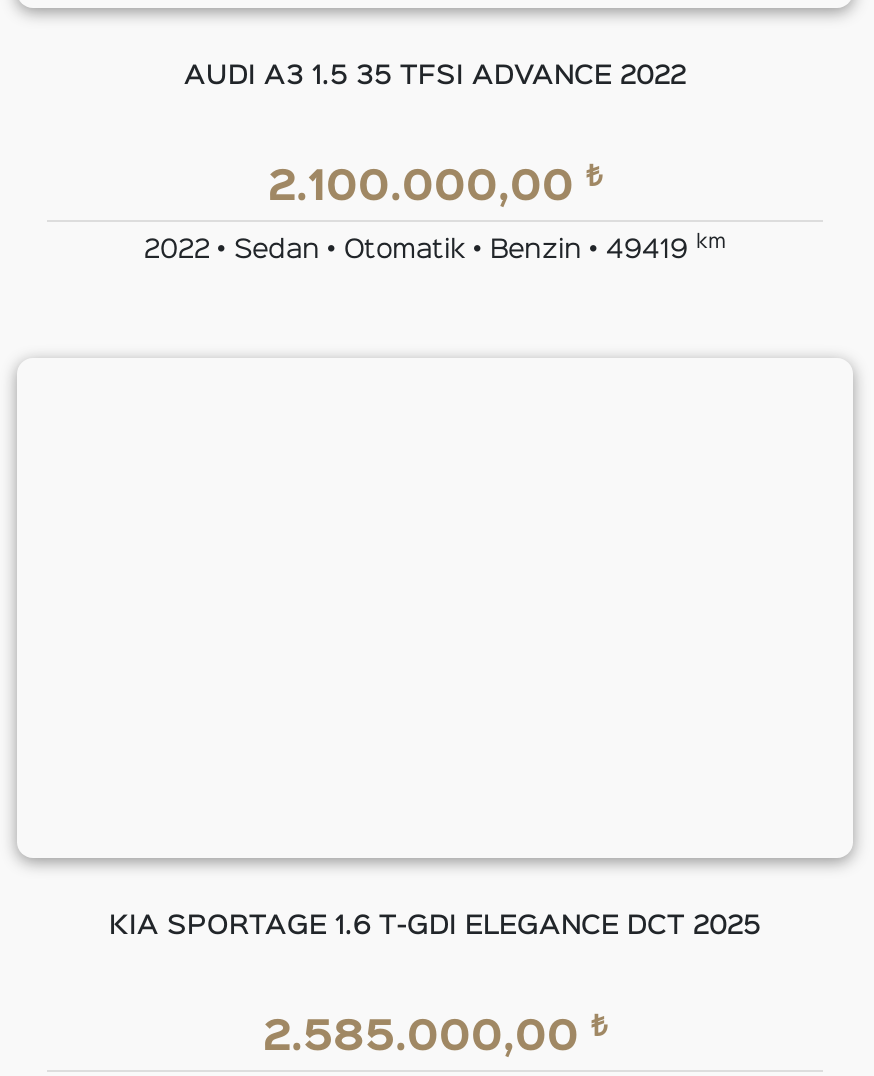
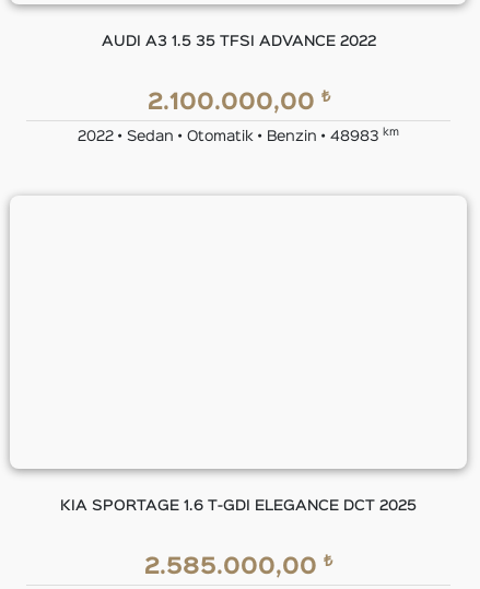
- 2022 • Sedan • Otomatik • Benzin • 49419 km
+ 2022 • Sedan • Otomatik • Benzin • 48983 km
